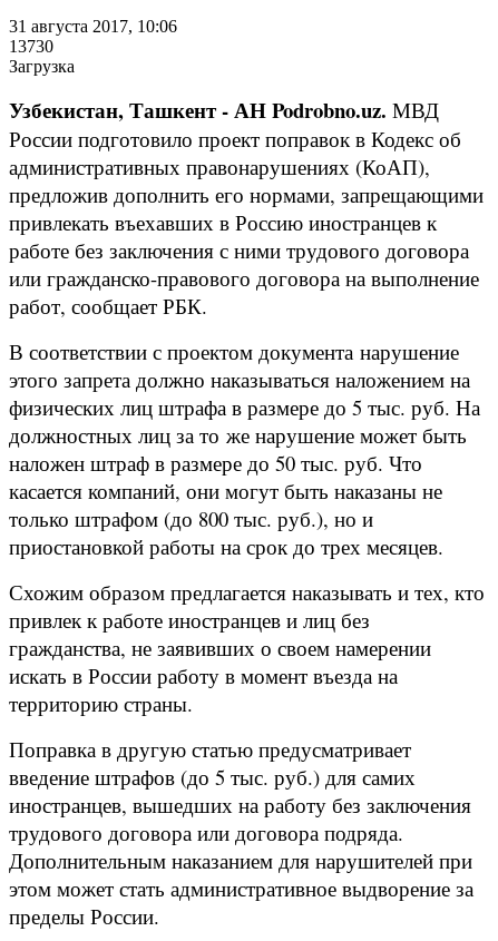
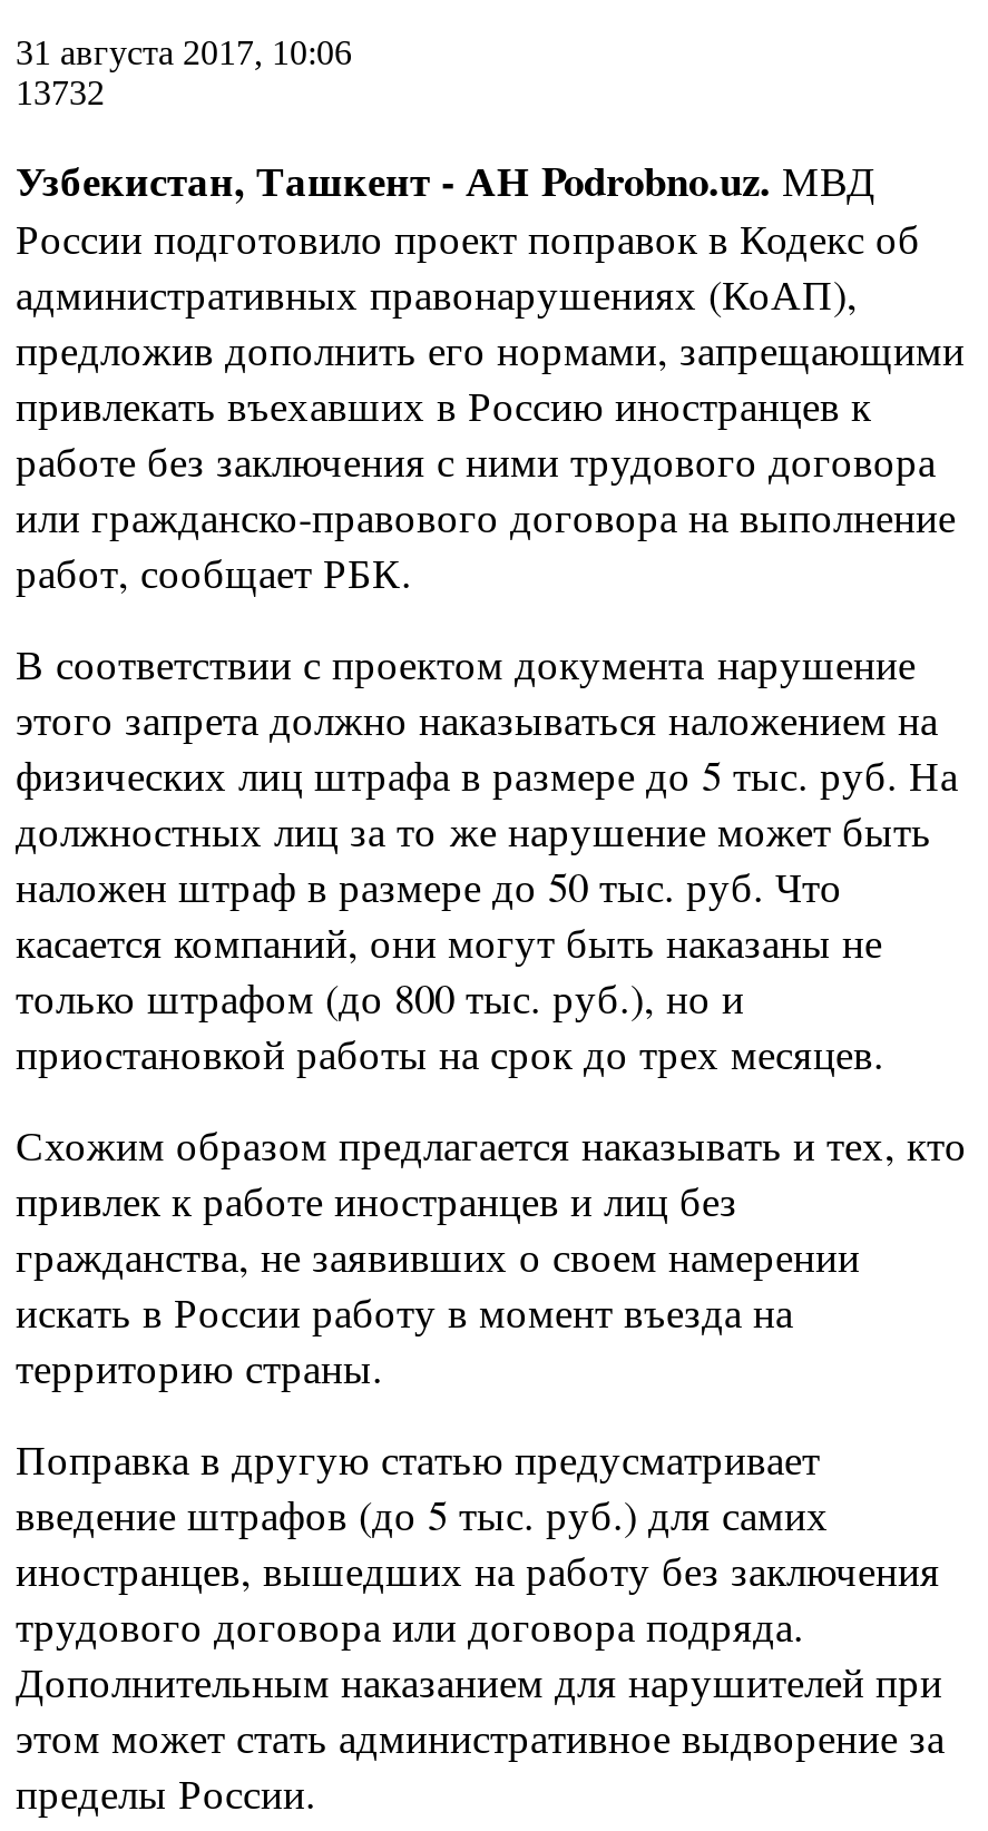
- 13730
- Загрузка
+ 13732
